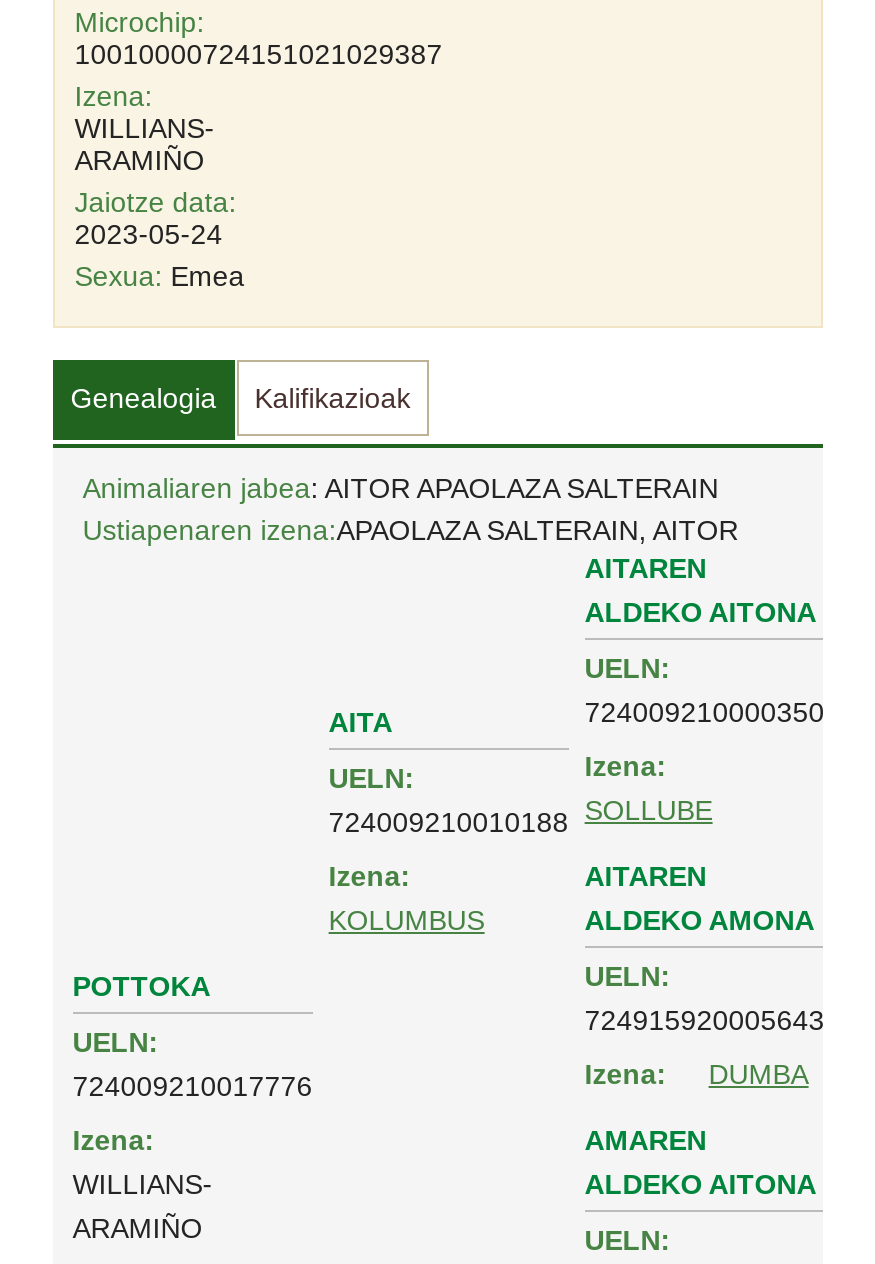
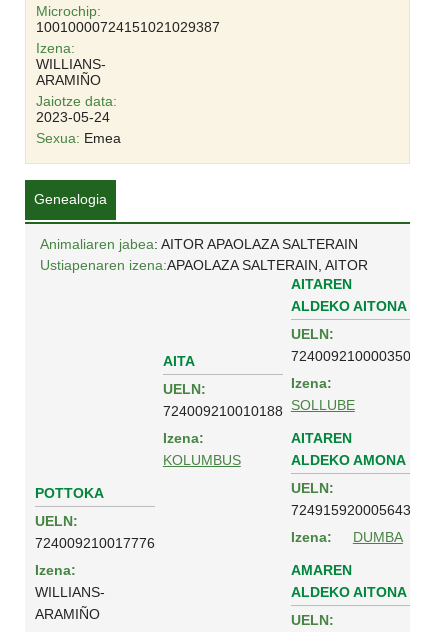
- Kalifikazioak
